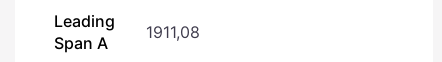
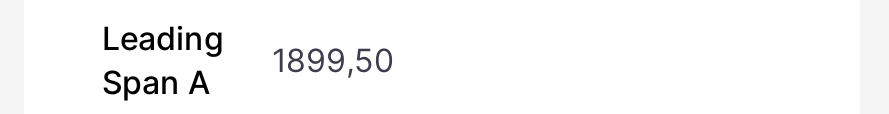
- 1911,08
+ 1899,50
